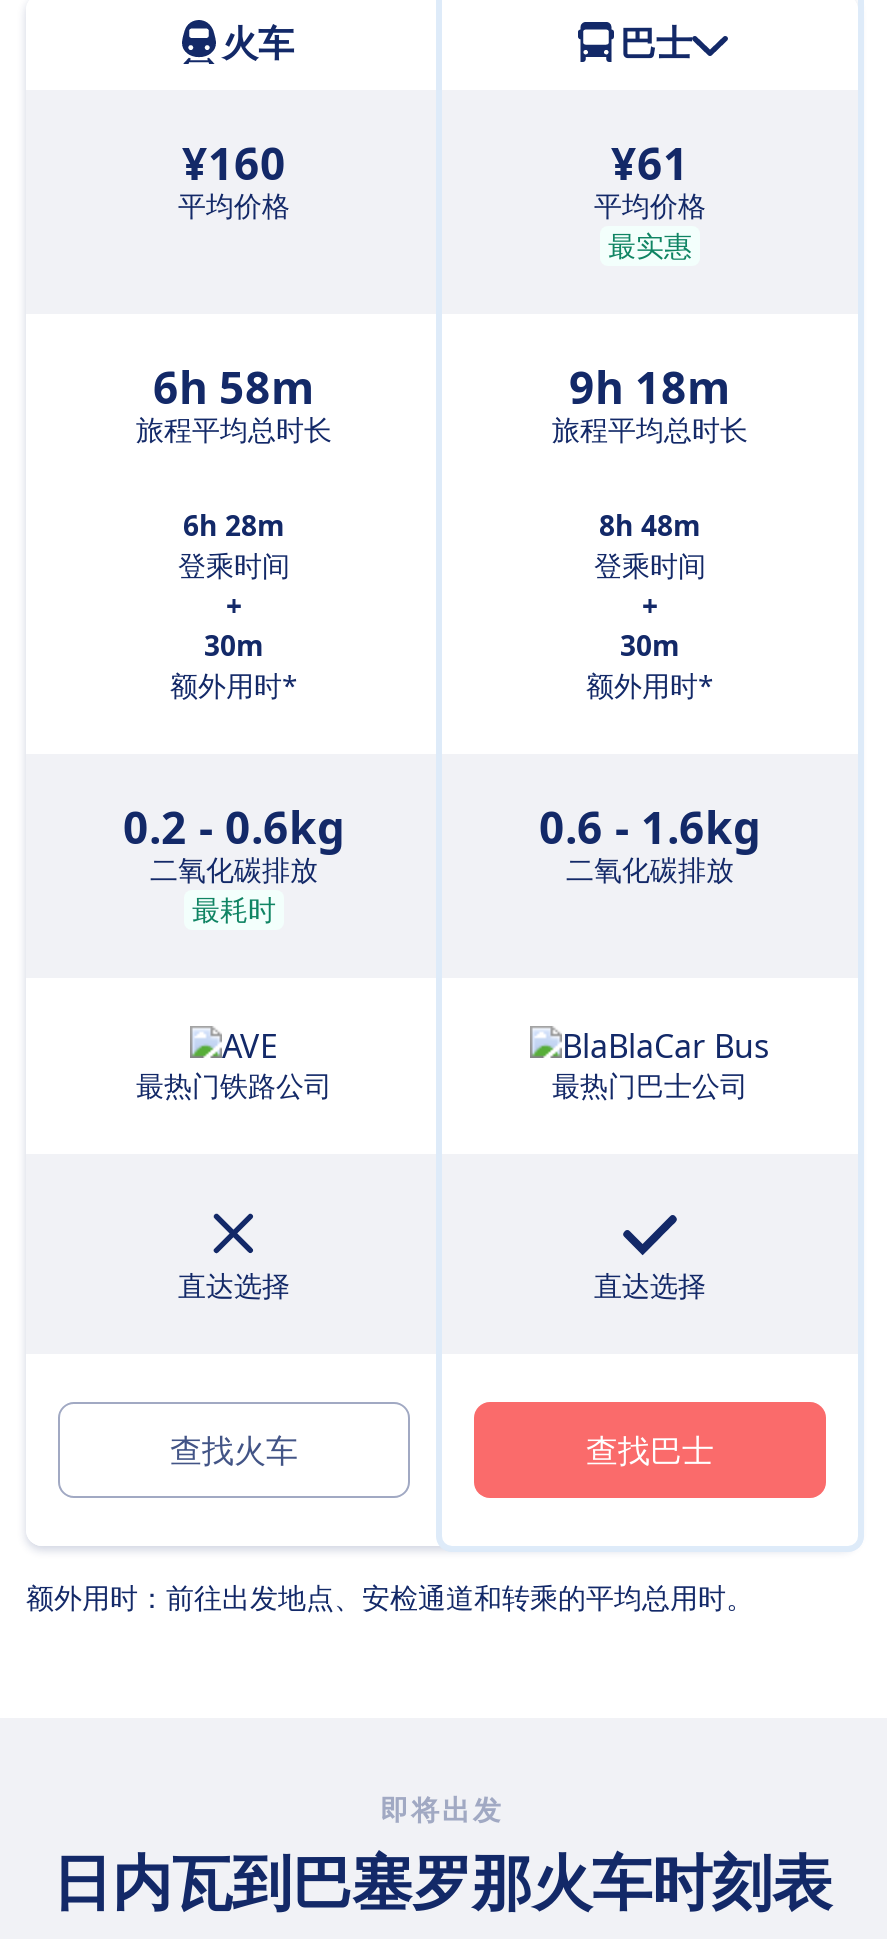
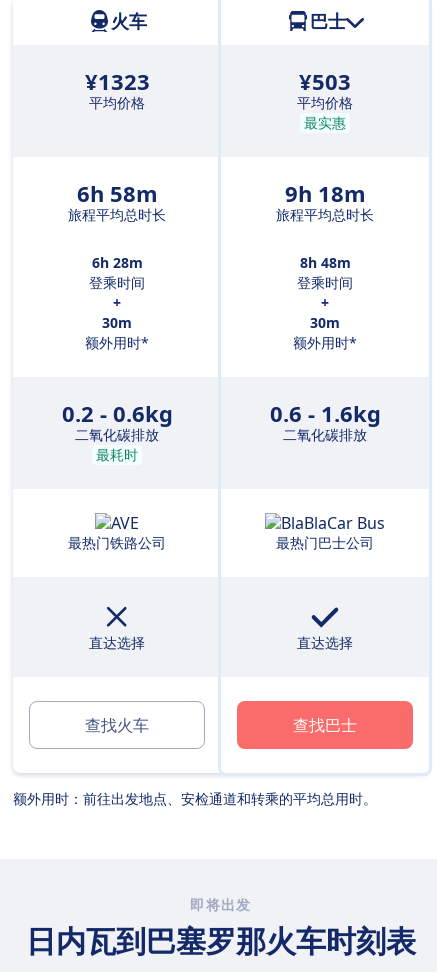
- ¥160
+ ¥1323

- ¥61
+ ¥503
